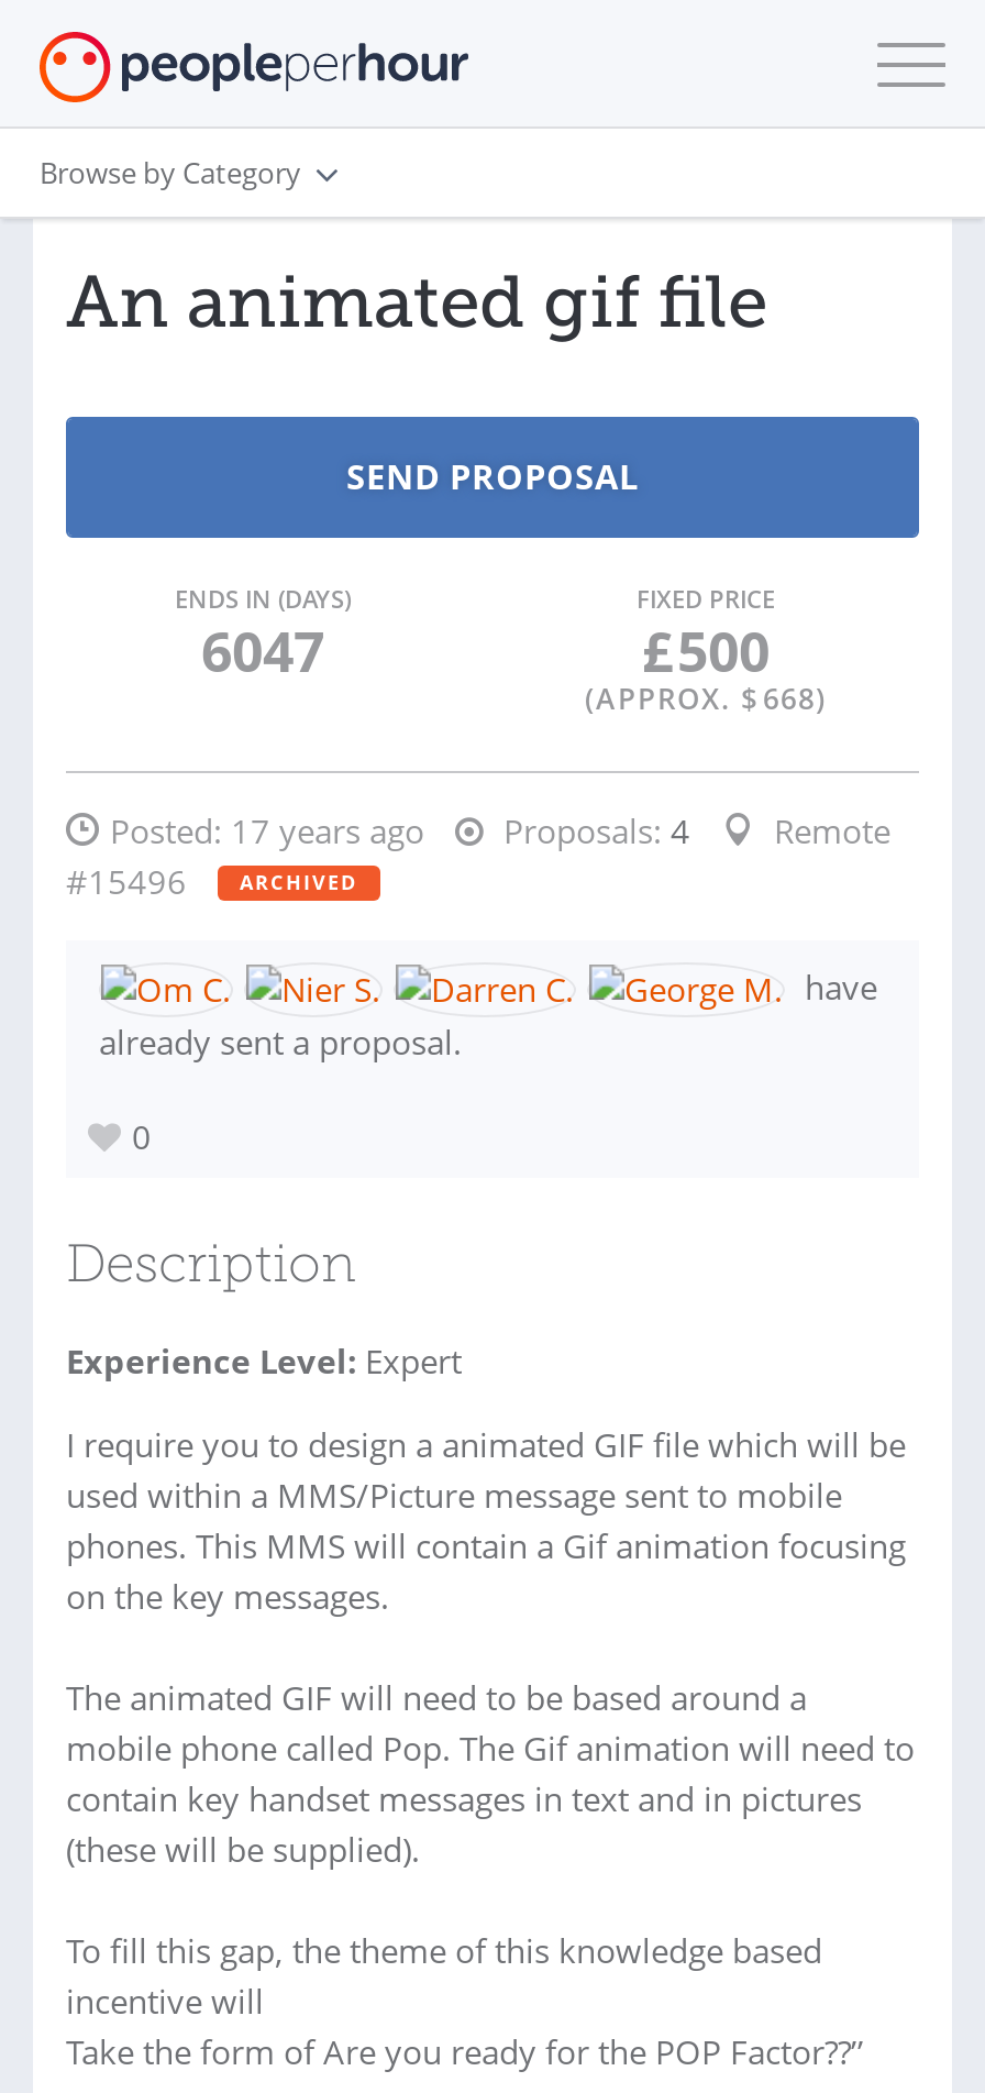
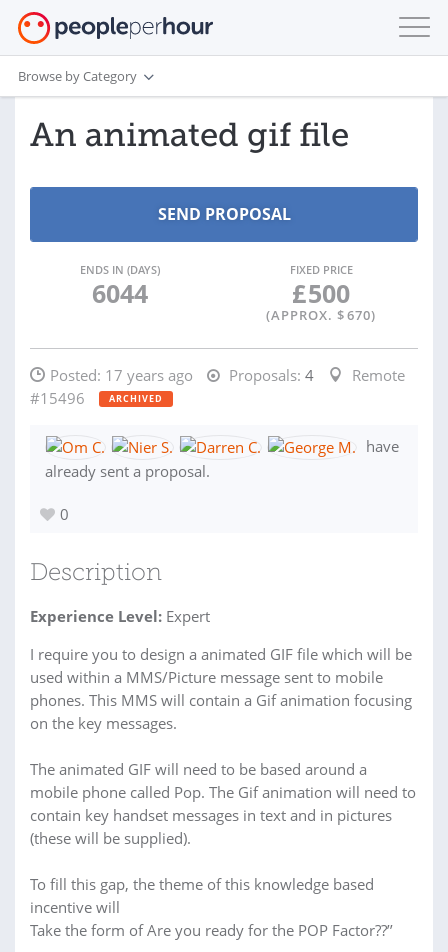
- 6047
+ 6044

- (APPROX. $ 668)
+ (APPROX. $ 670)
